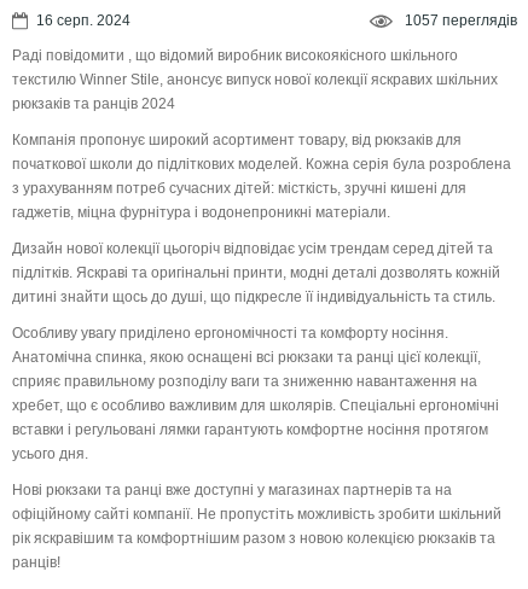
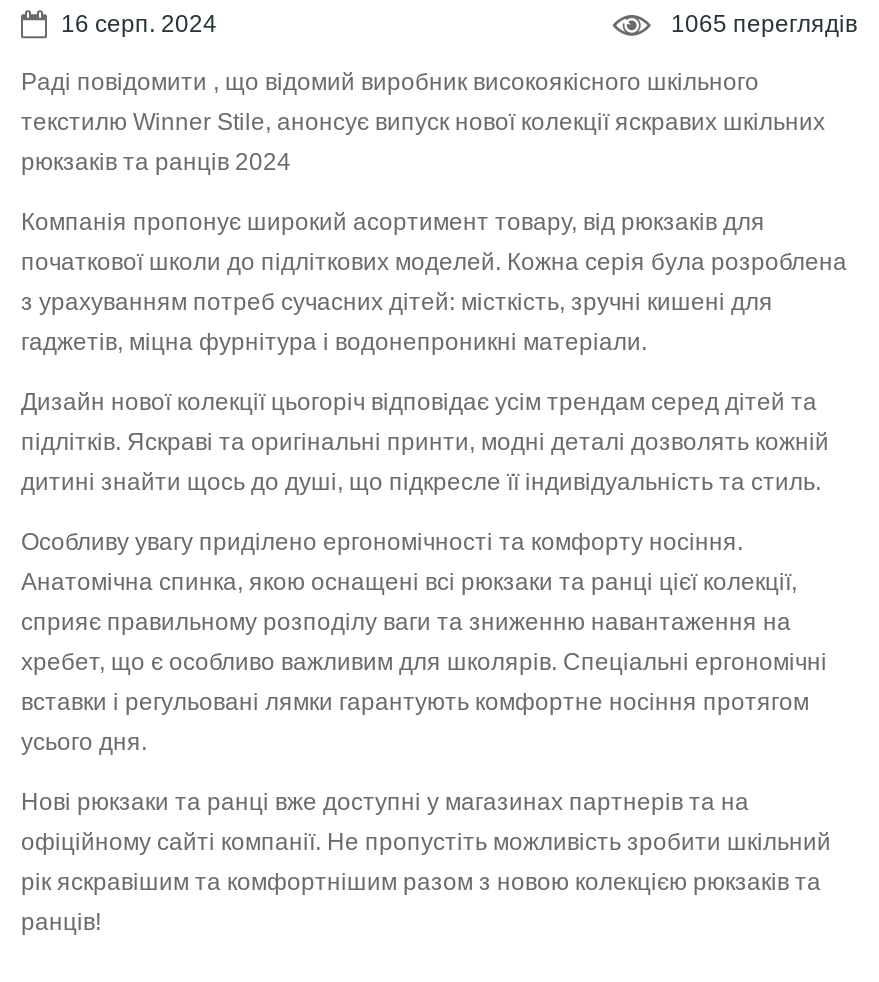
- 1057 переглядів
+ 1065 переглядів
